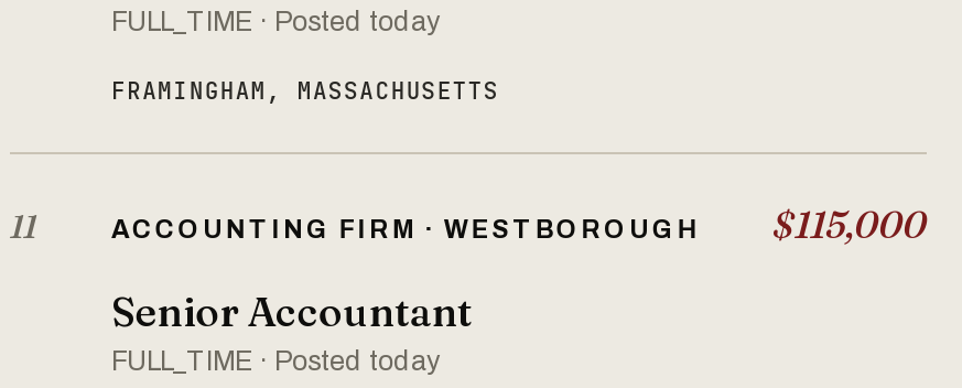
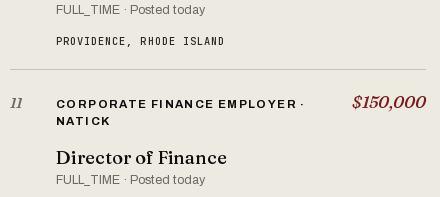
- FRAMINGHAM, MASSACHUSETTS
+ PROVIDENCE, RHODE ISLAND

- $115,000
+ $150,000

- ACCOUNTING FIRM · WESTBOROUGH
+ CORPORATE FINANCE EMPLOYER ·
+ NATICK

- Senior Accountant
+ Director of Finance
